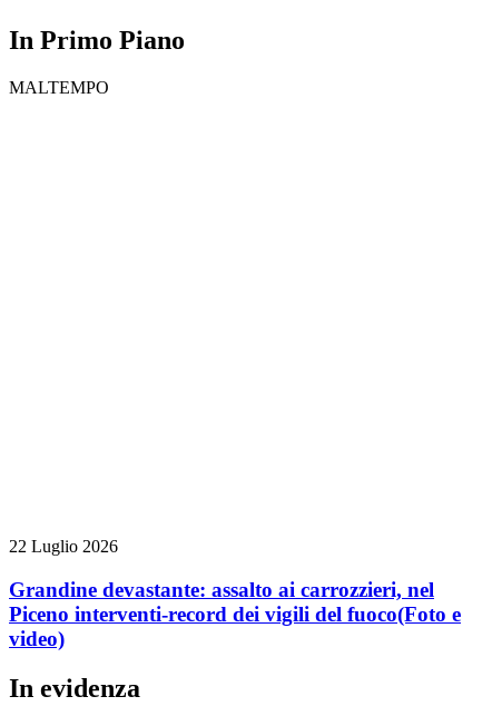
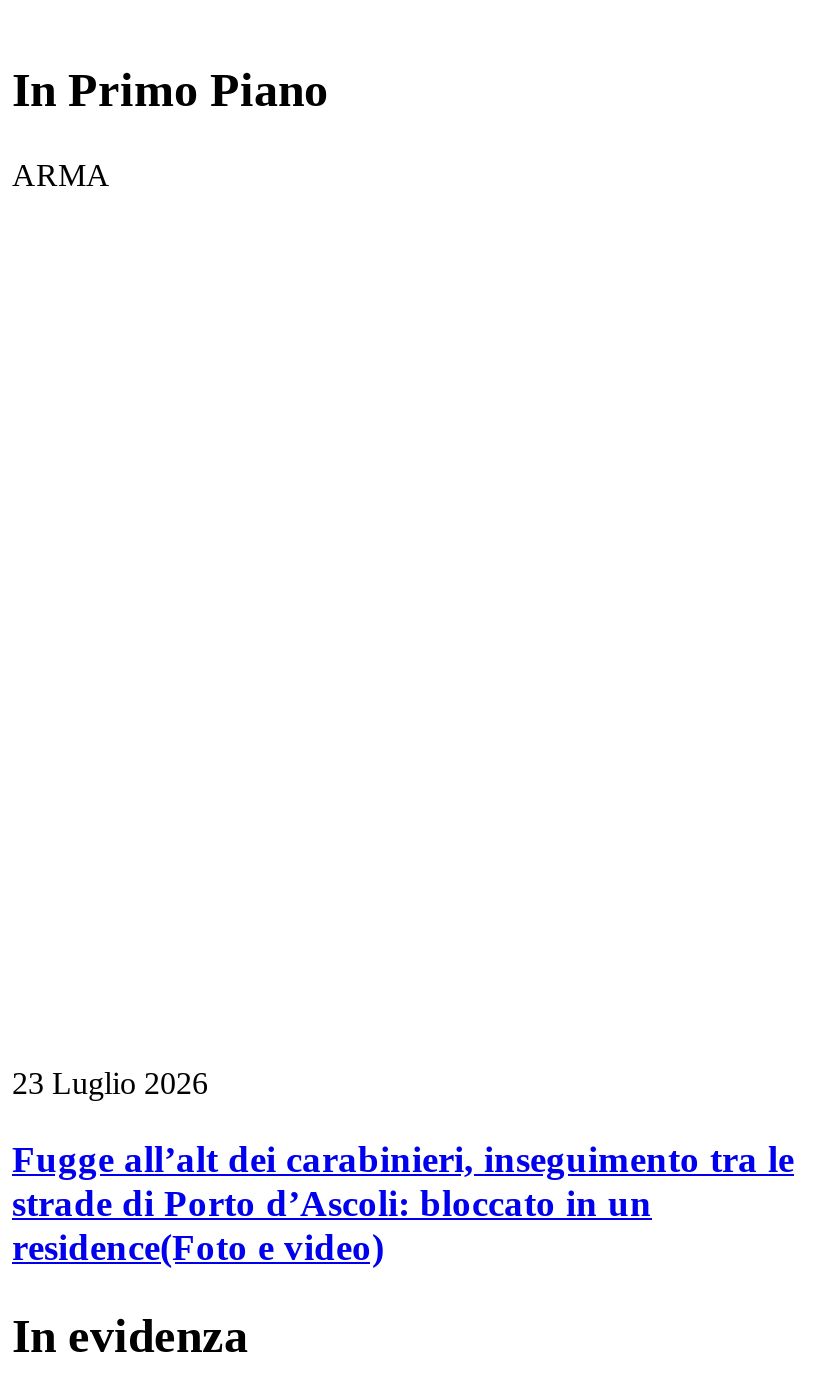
- MALTEMPO
+ ARMA

- 22 Luglio 2026
+ 23 Luglio 2026

- Grandine devastante: assalto ai carrozzieri, nel
- Piceno interventi-record dei vigili del fuoco(Foto e
- video)
+ Fugge all’alt dei carabinieri, inseguimento tra le
+ strade di Porto d’Ascoli: bloccato in un
+ residence(Foto e video)
